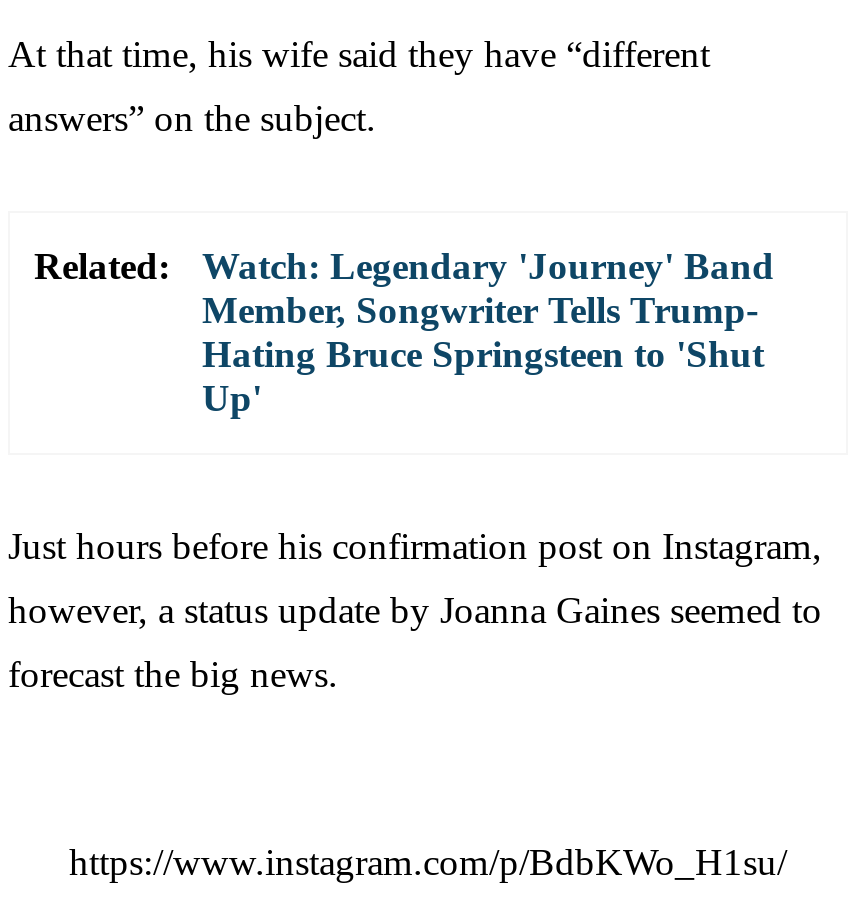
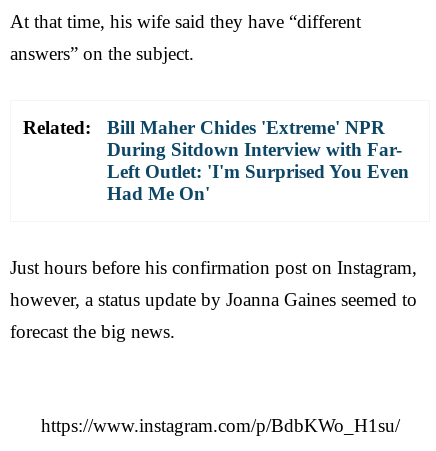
- Watch: Legendary 'Journey' Band
- Member, Songwriter Tells Trump-
- Hating Bruce Springsteen to 'Shut
- Up'
+ Bill Maher Chides 'Extreme' NPR
+ During Sitdown Interview with Far-
+ Left Outlet: 'I'm Surprised You Even
+ Had Me On'
